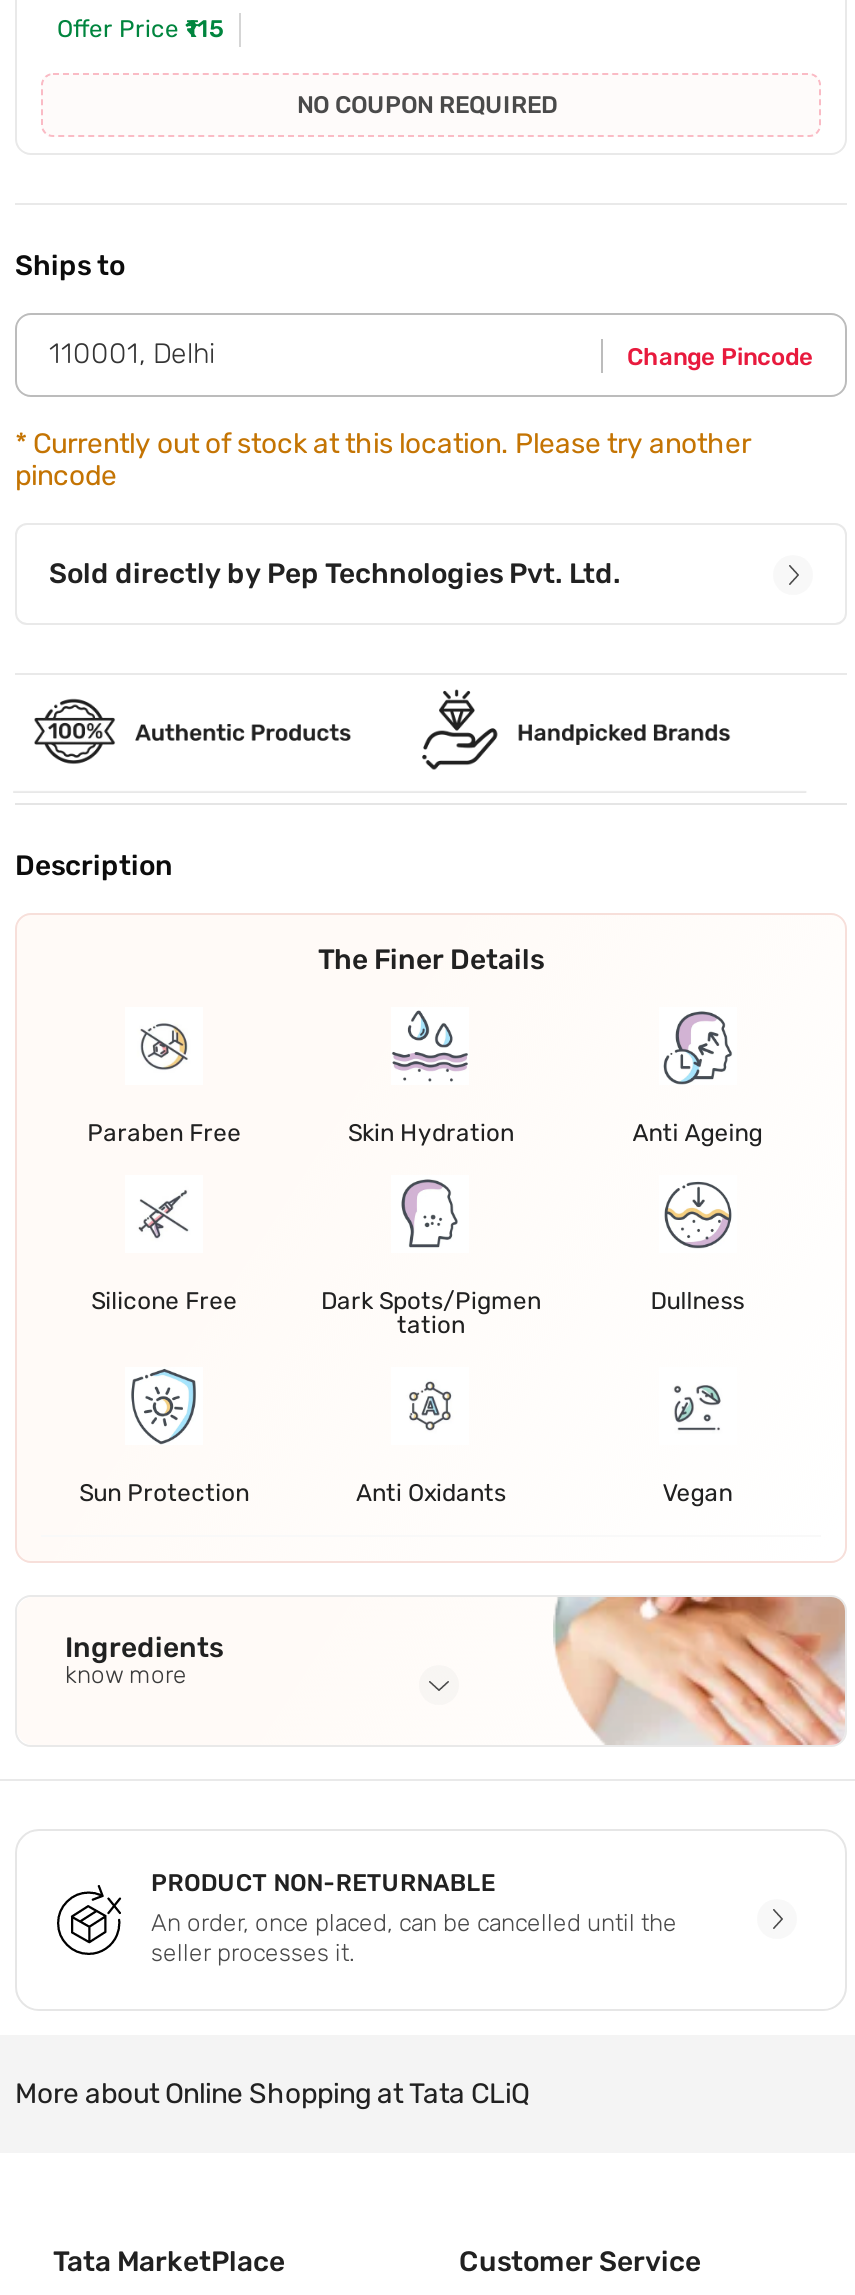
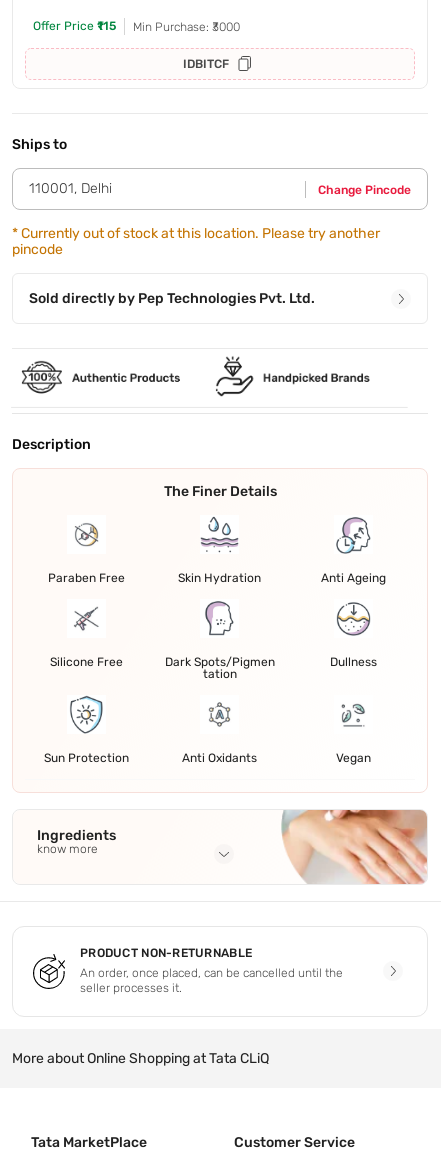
- NO COUPON REQUIRED
+ Min Purchase: ₹3000
+ IDBITCF
